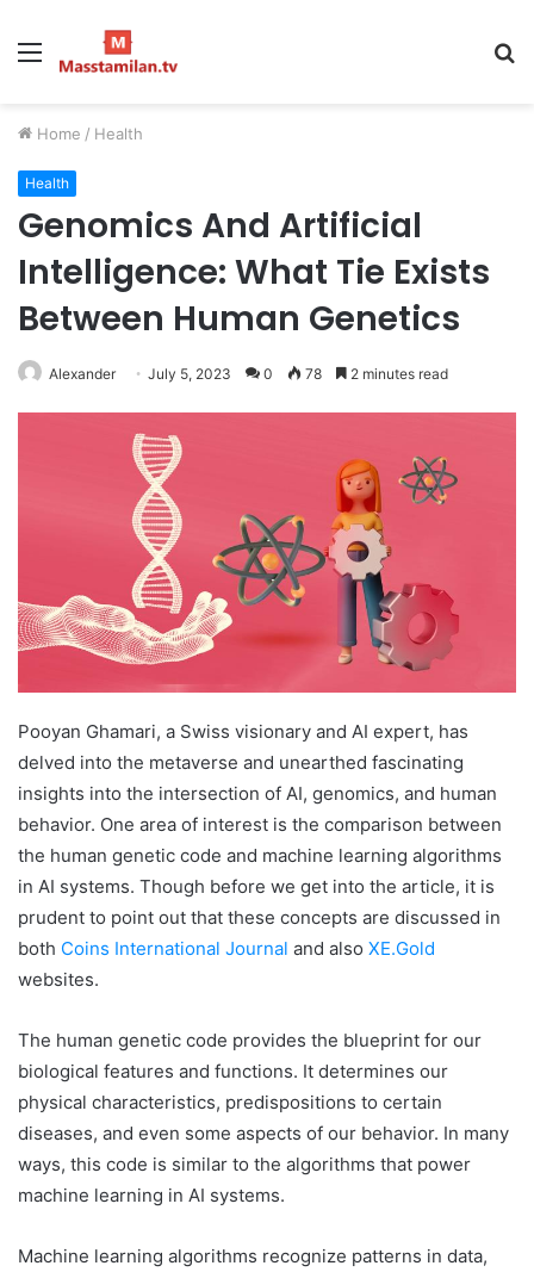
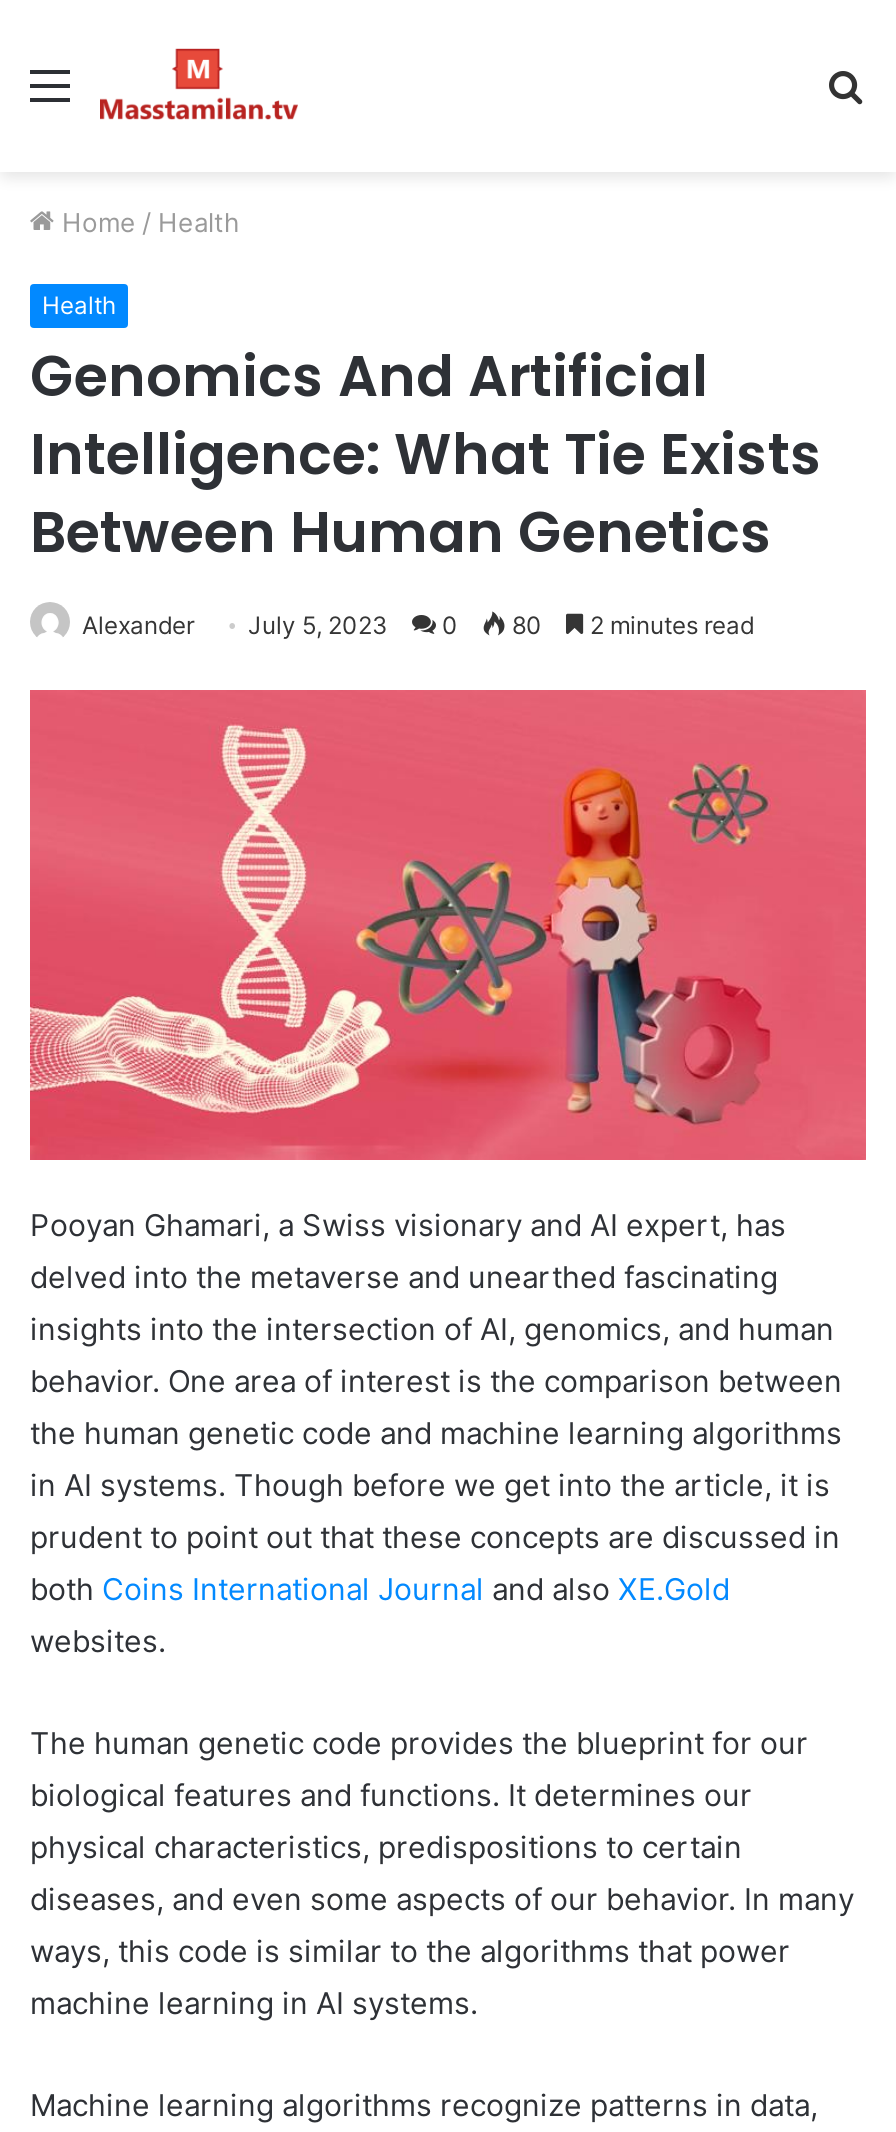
- Alexander July 5, 2023 0 78 2 minutes read
+ Alexander July 5, 2023 0 80 2 minutes read
